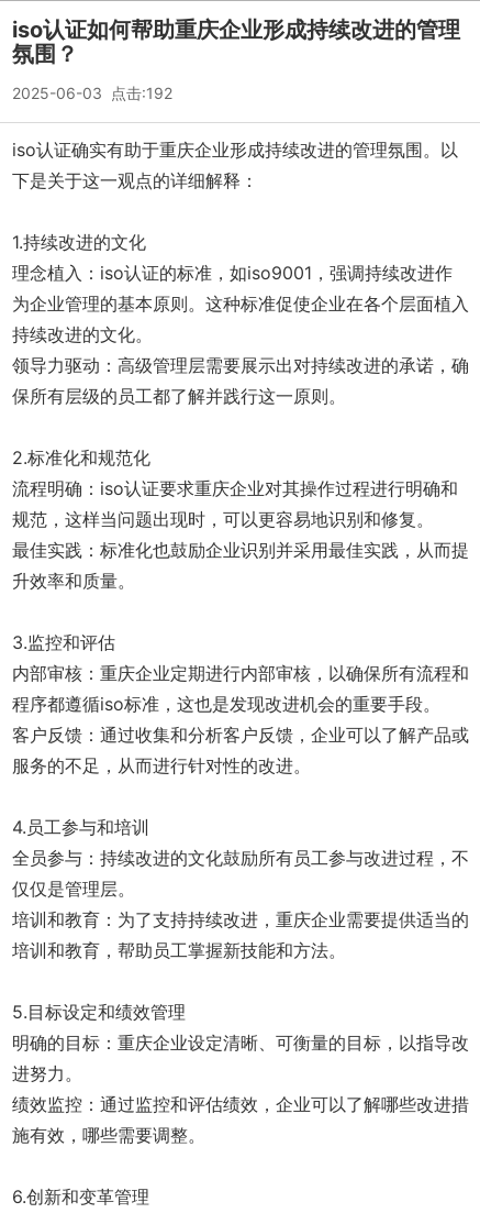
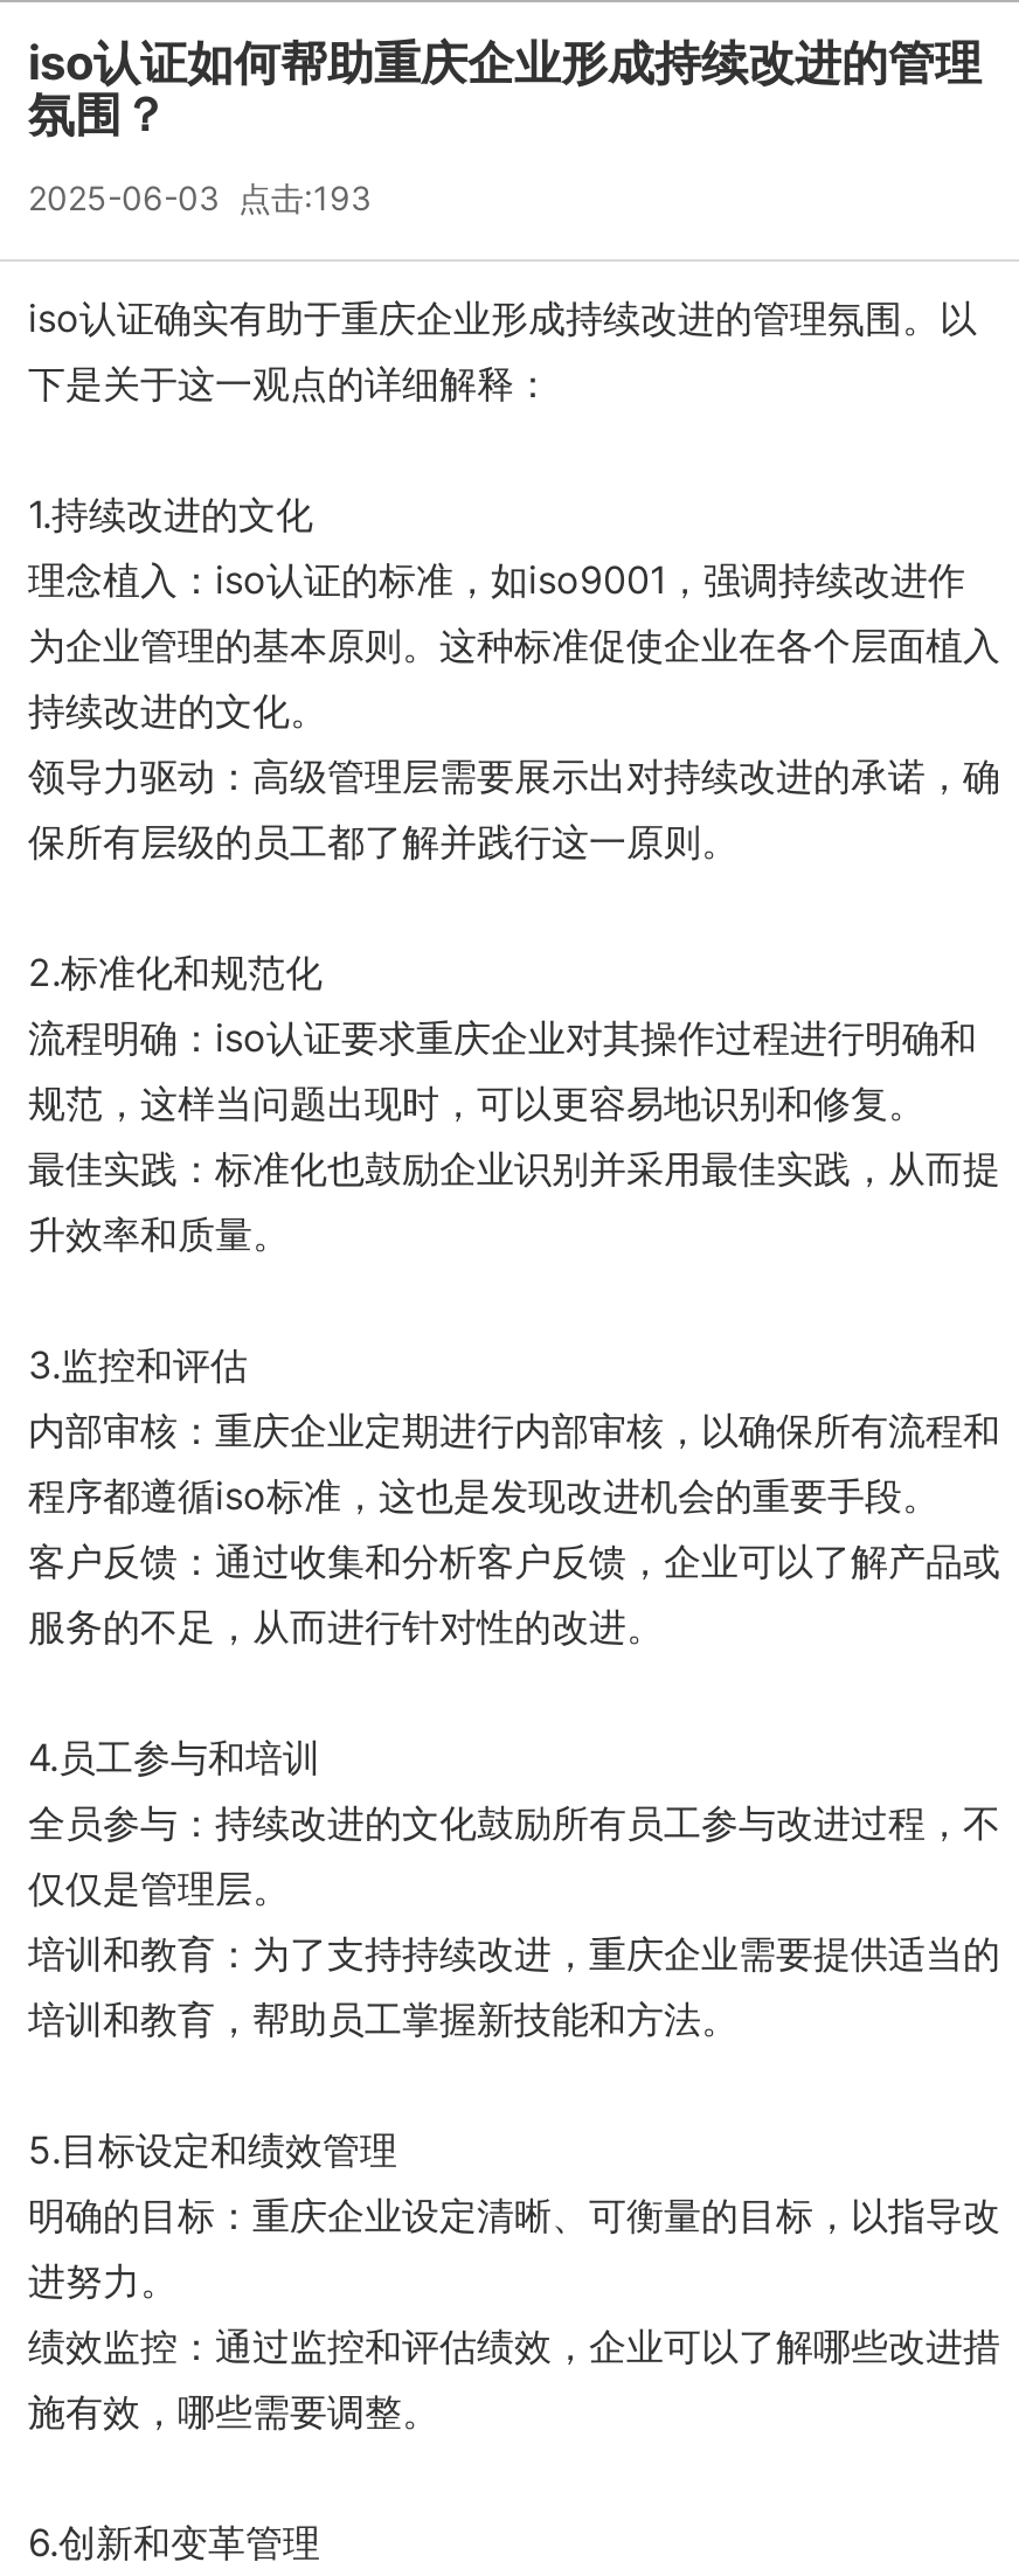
- 2025-06-03 点击:192
+ 2025-06-03 点击:193
